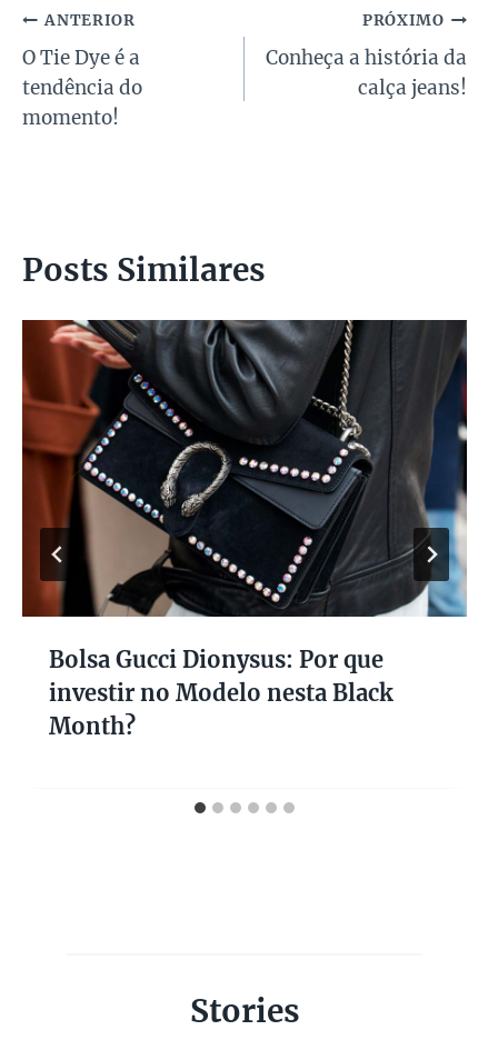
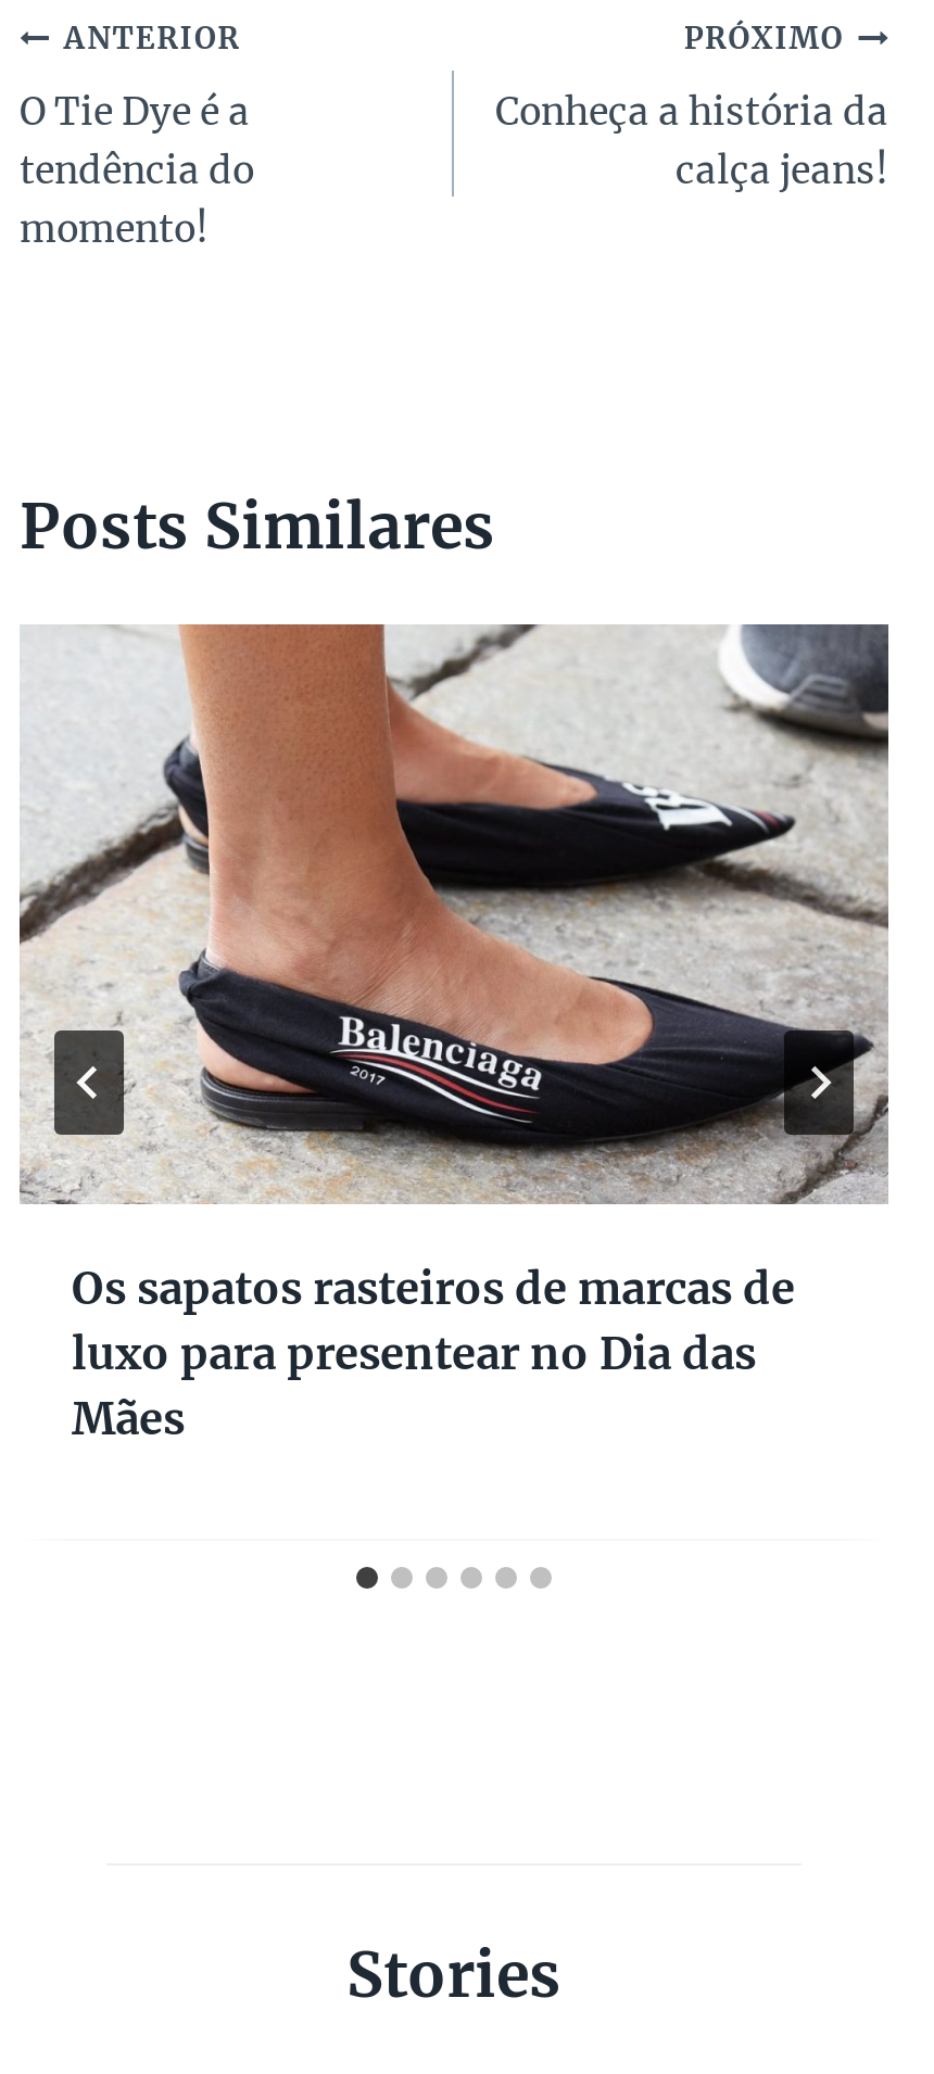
- [image]
- Bolsa Gucci Dionysus: Por que
- investir no Modelo nesta Black
- Month?
+ [image]
+ Os sapatos rasteiros de marcas de
+ luxo para presentear no Dia das
+ Mães
